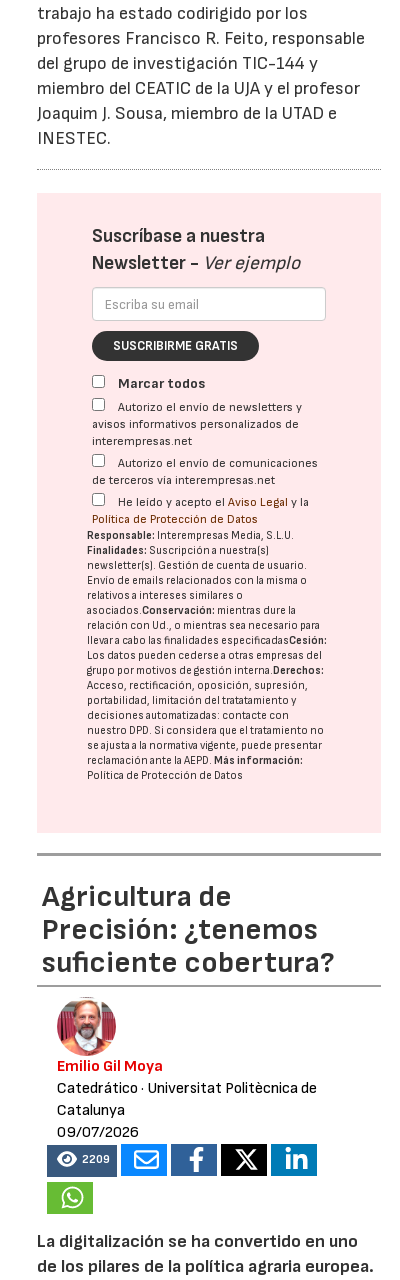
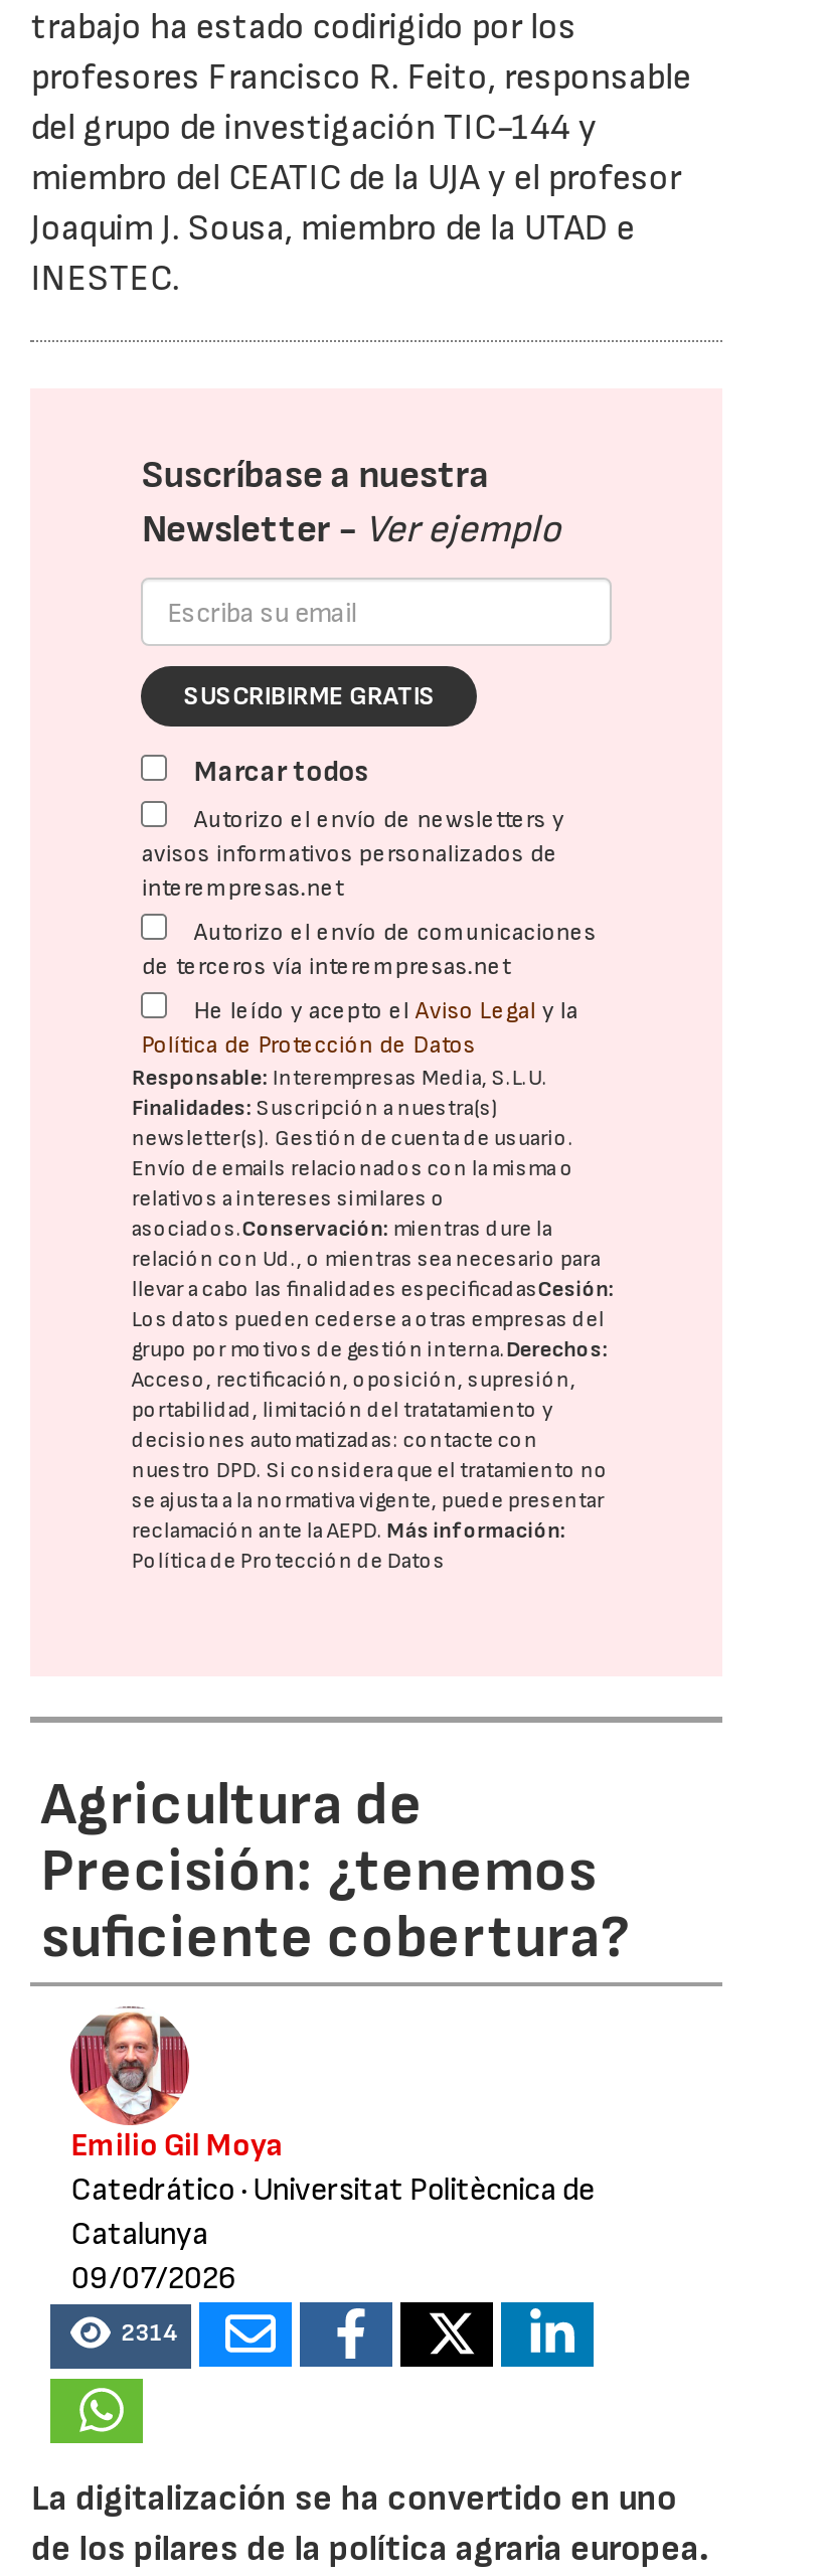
- 2209
+ 2314
